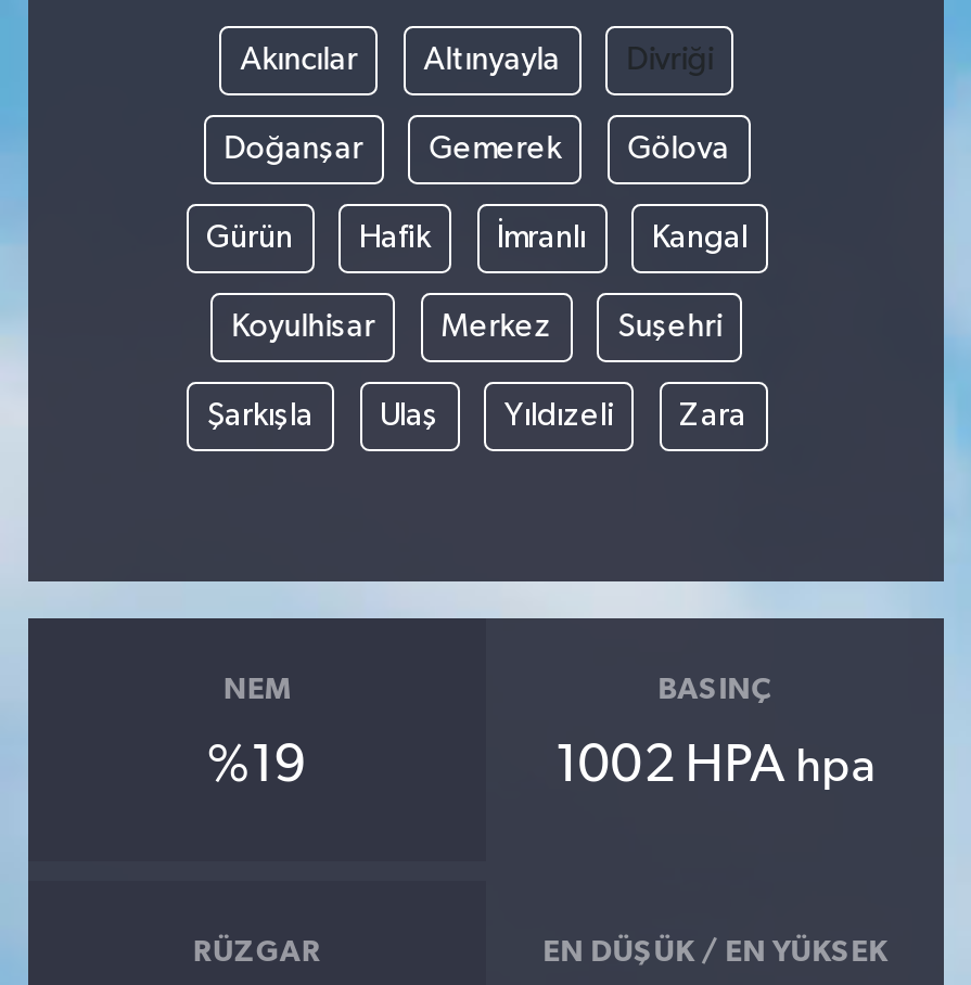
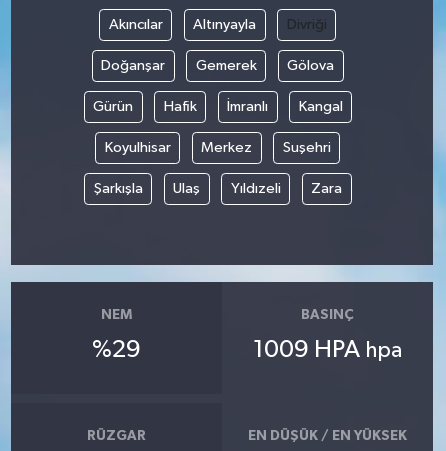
- %19
+ %29

- 1002 HPA hpa
+ 1009 HPA hpa
